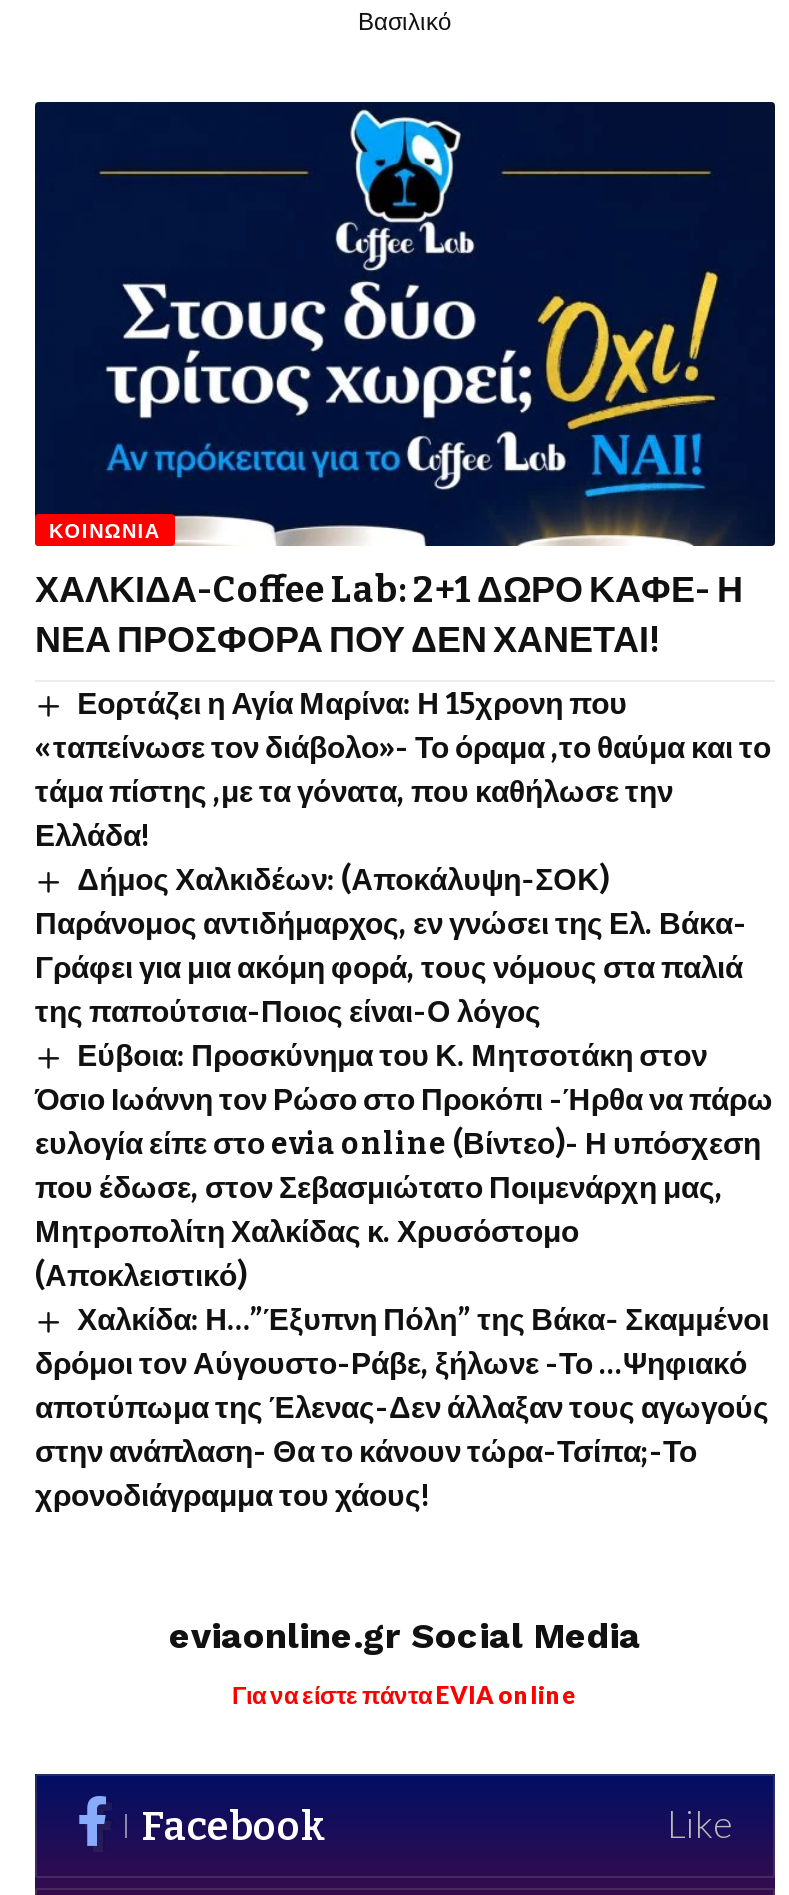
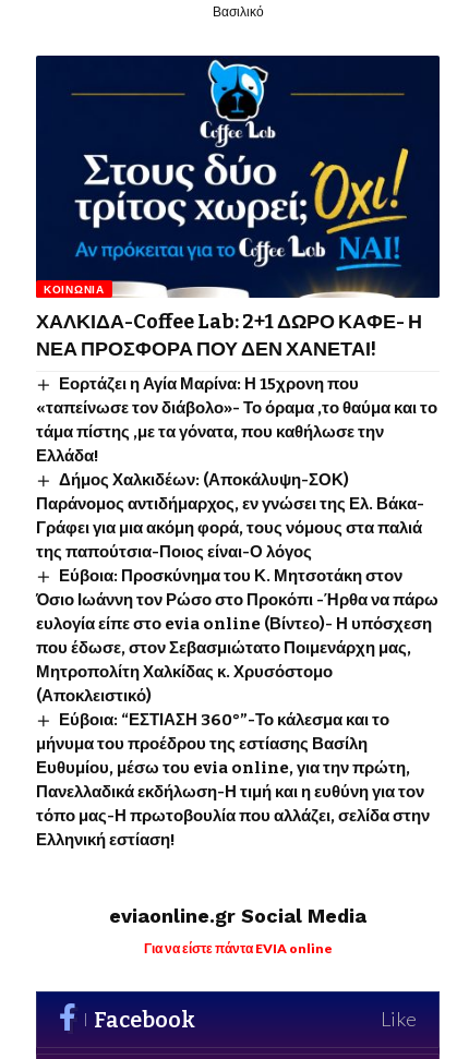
- Χαλκίδα: Η…”Έξυπνη Πόλη” της Βάκα- Σκαμμένοι
- δρόμοι τον Αύγουστο-Ράβε, ξήλωνε -Το …Ψηφιακό
- αποτύπωμα της Έλενας-Δεν άλλαξαν τους αγωγούς
- στην ανάπλαση- Θα το κάνουν τώρα-Τσίπα;-Το
- χρονοδιάγραμμα του χάους!
+ Εύβοια: “ΕΣΤΙΑΣΗ 360°”-Το κάλεσμα και το
+ μήνυμα του προέδρου της εστίασης Βασίλη
+ Ευθυμίου, μέσω του evia online, για την πρώτη,
+ Πανελλαδικά εκδήλωση-Η τιμή και η ευθύνη για τον
+ τόπο μας-Η πρωτοβουλία που αλλάζει, σελίδα στην
+ Ελληνική εστίαση!
